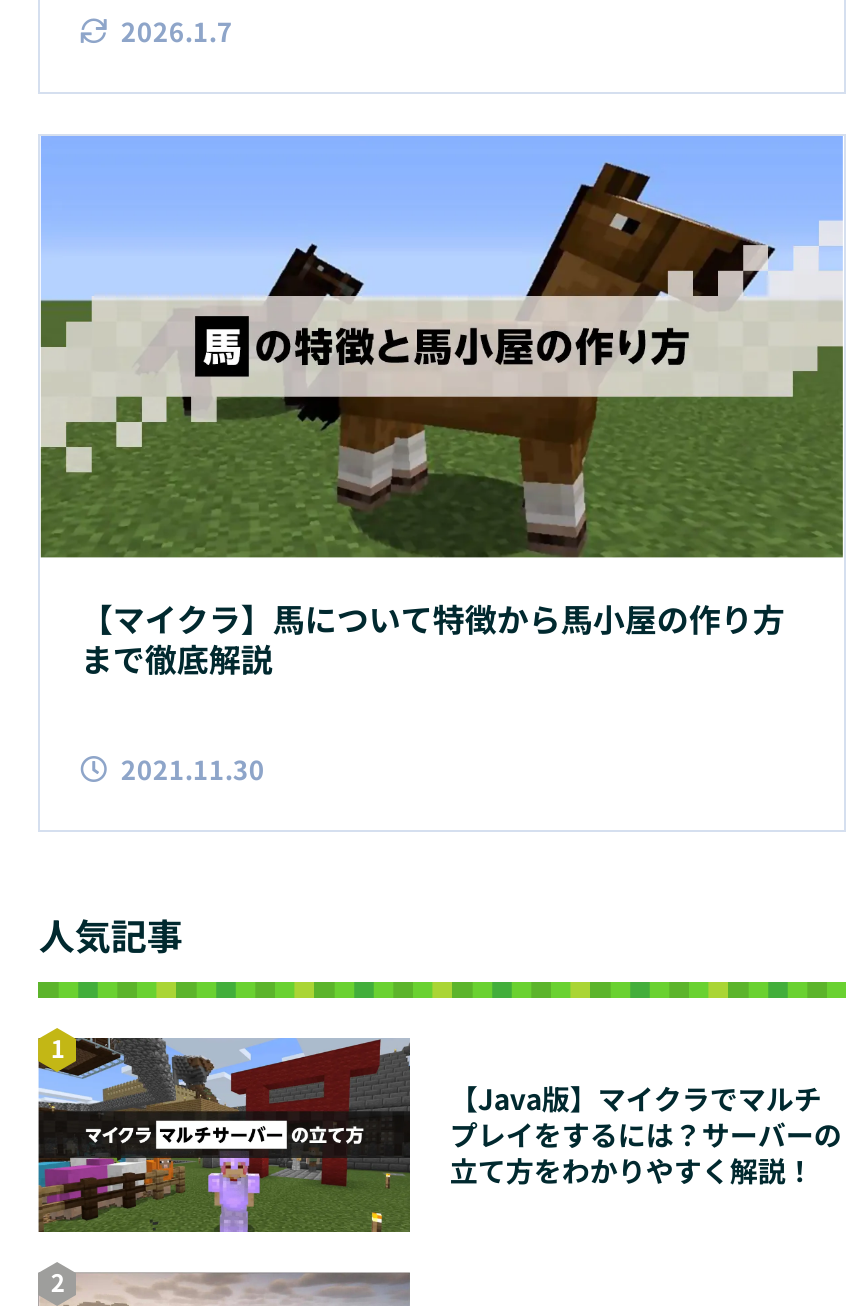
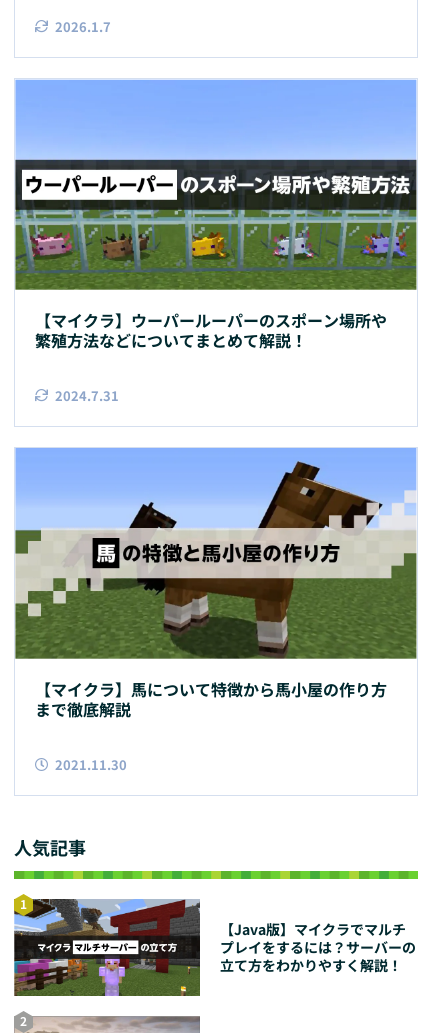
+ [image]
+ 【マイクラ】ウーパールーパーのスポーン場所や
+ 繁殖方法などについてまとめて解説！
+ 2024.7.31
